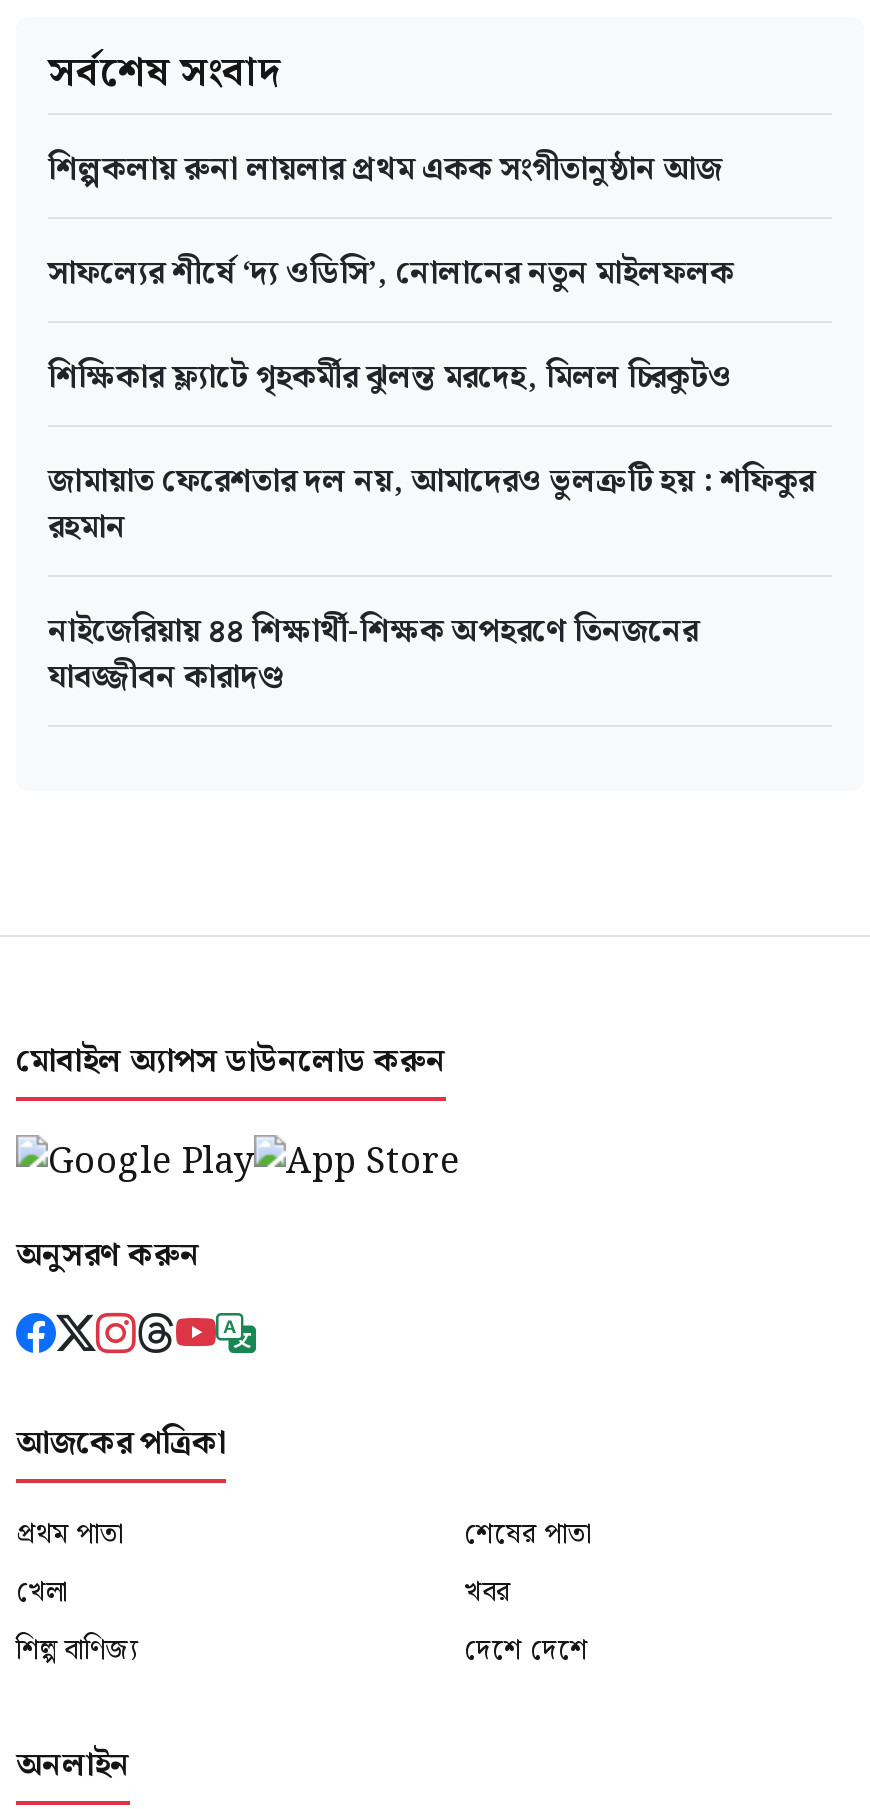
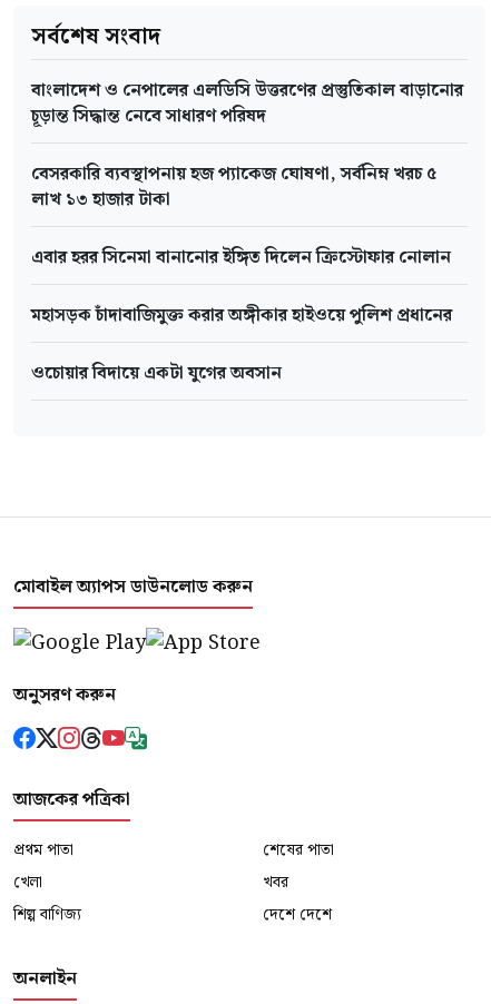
- শিল্পকলায় রুনা লায়লার প্রথম একক সংগীতানুষ্ঠান আজ
+ বাংলাদেশ ও নেপালের এলডিসি উত্তরণের প্রস্তুতিকাল বাড়ানোর
+ চূড়ান্ত সিদ্ধান্ত নেবে সাধারণ পরিষদ

- সাফল্যের শীর্ষে ‘দ্য ওডিসি’, নোলানের নতুন মাইলফলক
+ বেসরকারি ব্যবস্থাপনায় হজ প্যাকেজ ঘোষণা, সর্বনিম্ন খরচ ৫
+ লাখ ১৩ হাজার টাকা

- শিক্ষিকার ফ্ল্যাটে গৃহকর্মীর ঝুলন্ত মরদেহ, মিলল চিরকুটও
+ এবার হরর সিনেমা বানানোর ইঙ্গিত দিলেন ক্রিস্টোফার নোলান

- জামায়াত ফেরেশতার দল নয়, আমাদেরও ভুলত্রুটি হয় : শফিকুর
- রহমান
+ মহাসড়ক চাঁদাবাজিমুক্ত করার অঙ্গীকার হাইওয়ে পুলিশ প্রধানের

- নাইজেরিয়ায় ৪৪ শিক্ষার্থী-শিক্ষক অপহরণে তিনজনের
- যাবজ্জীবন কারাদণ্ড
+ ওচোয়ার বিদায়ে একটা যুগের অবসান
